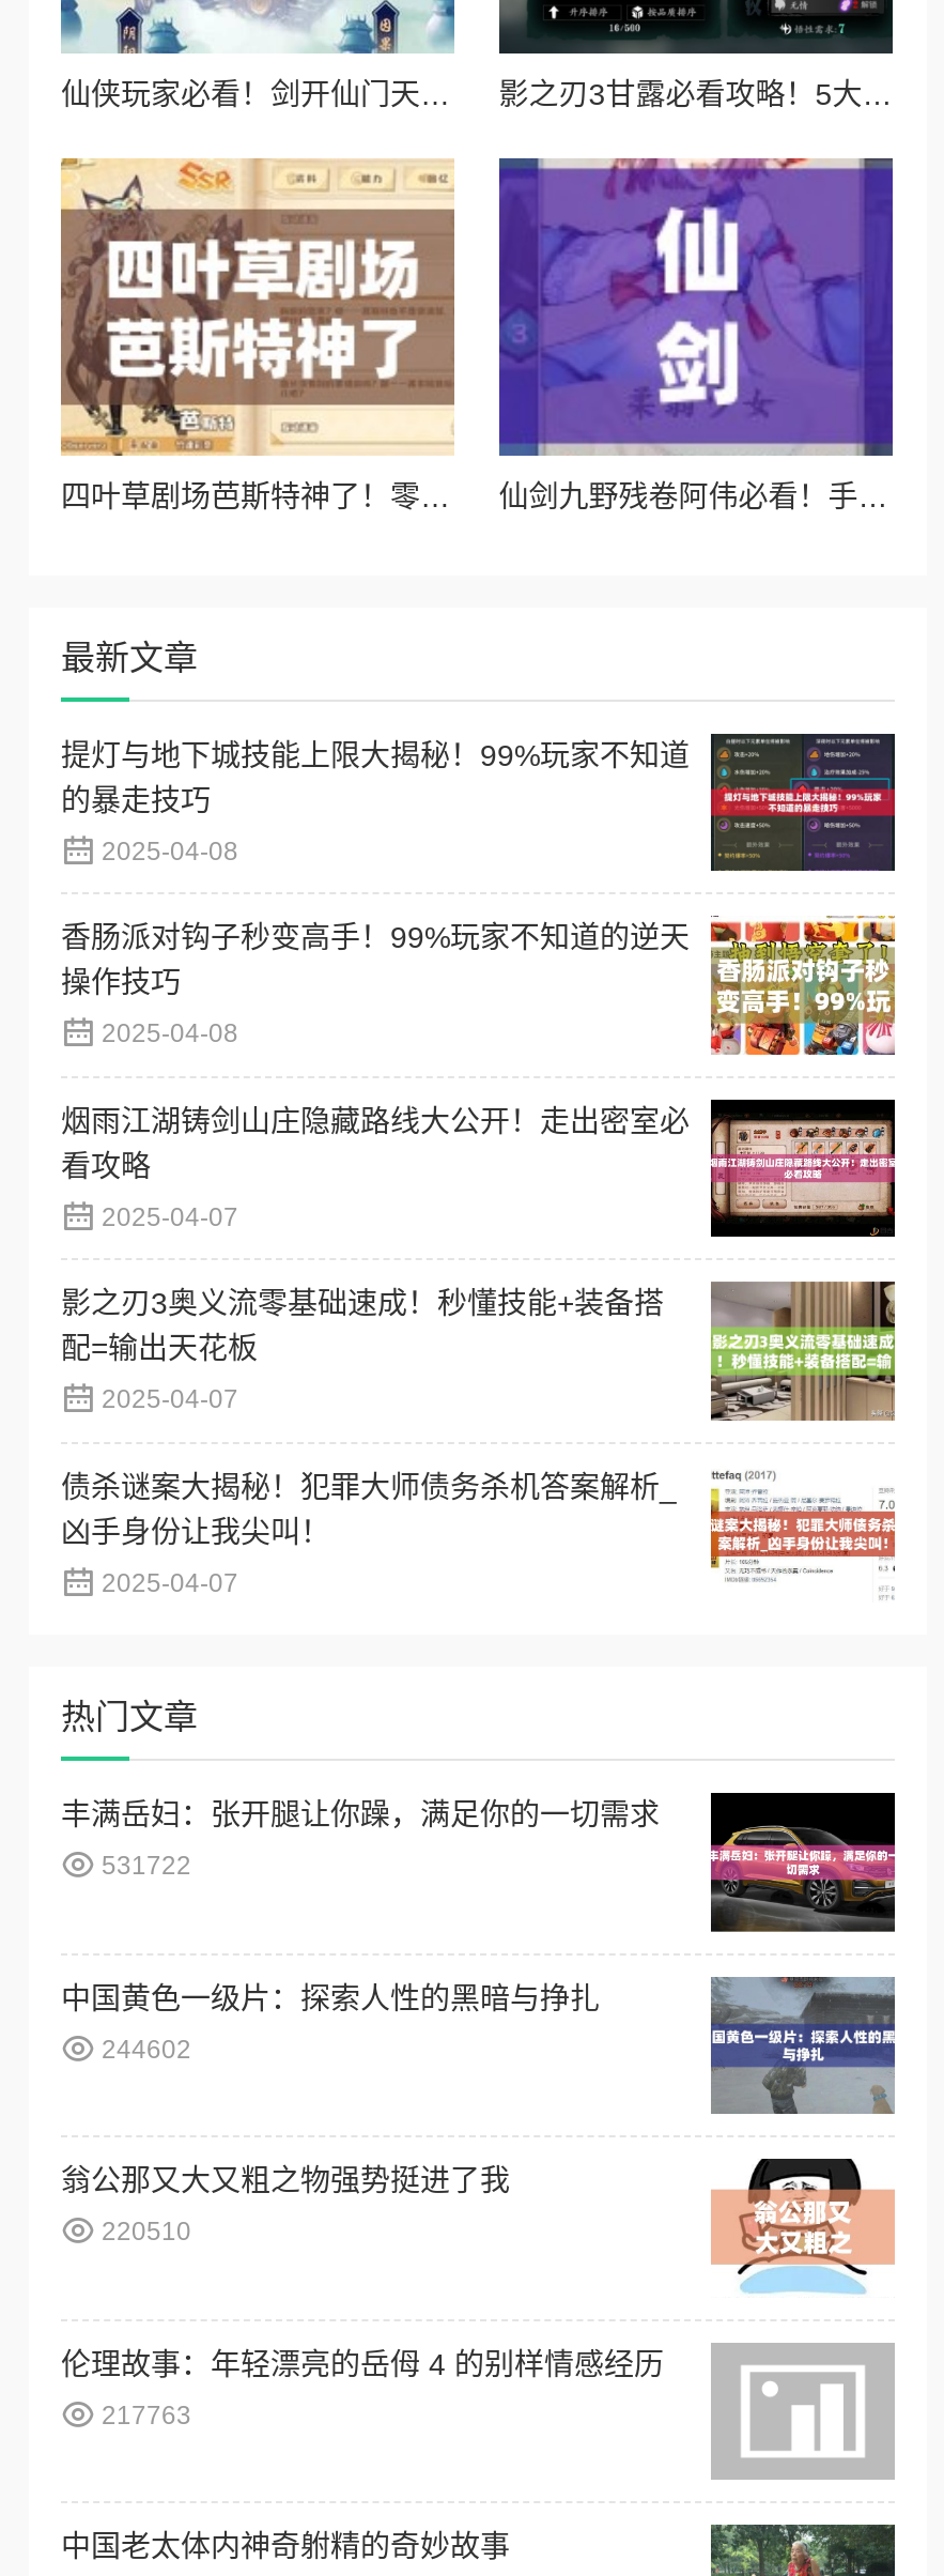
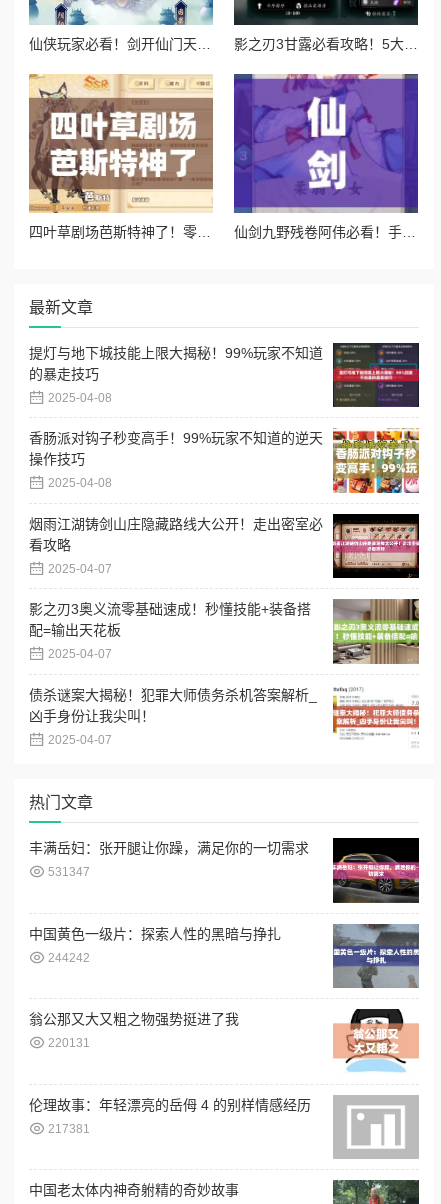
- 531722
+ 531347

- 244602
+ 244242

- 220510
+ 220131

- 217763
+ 217381
